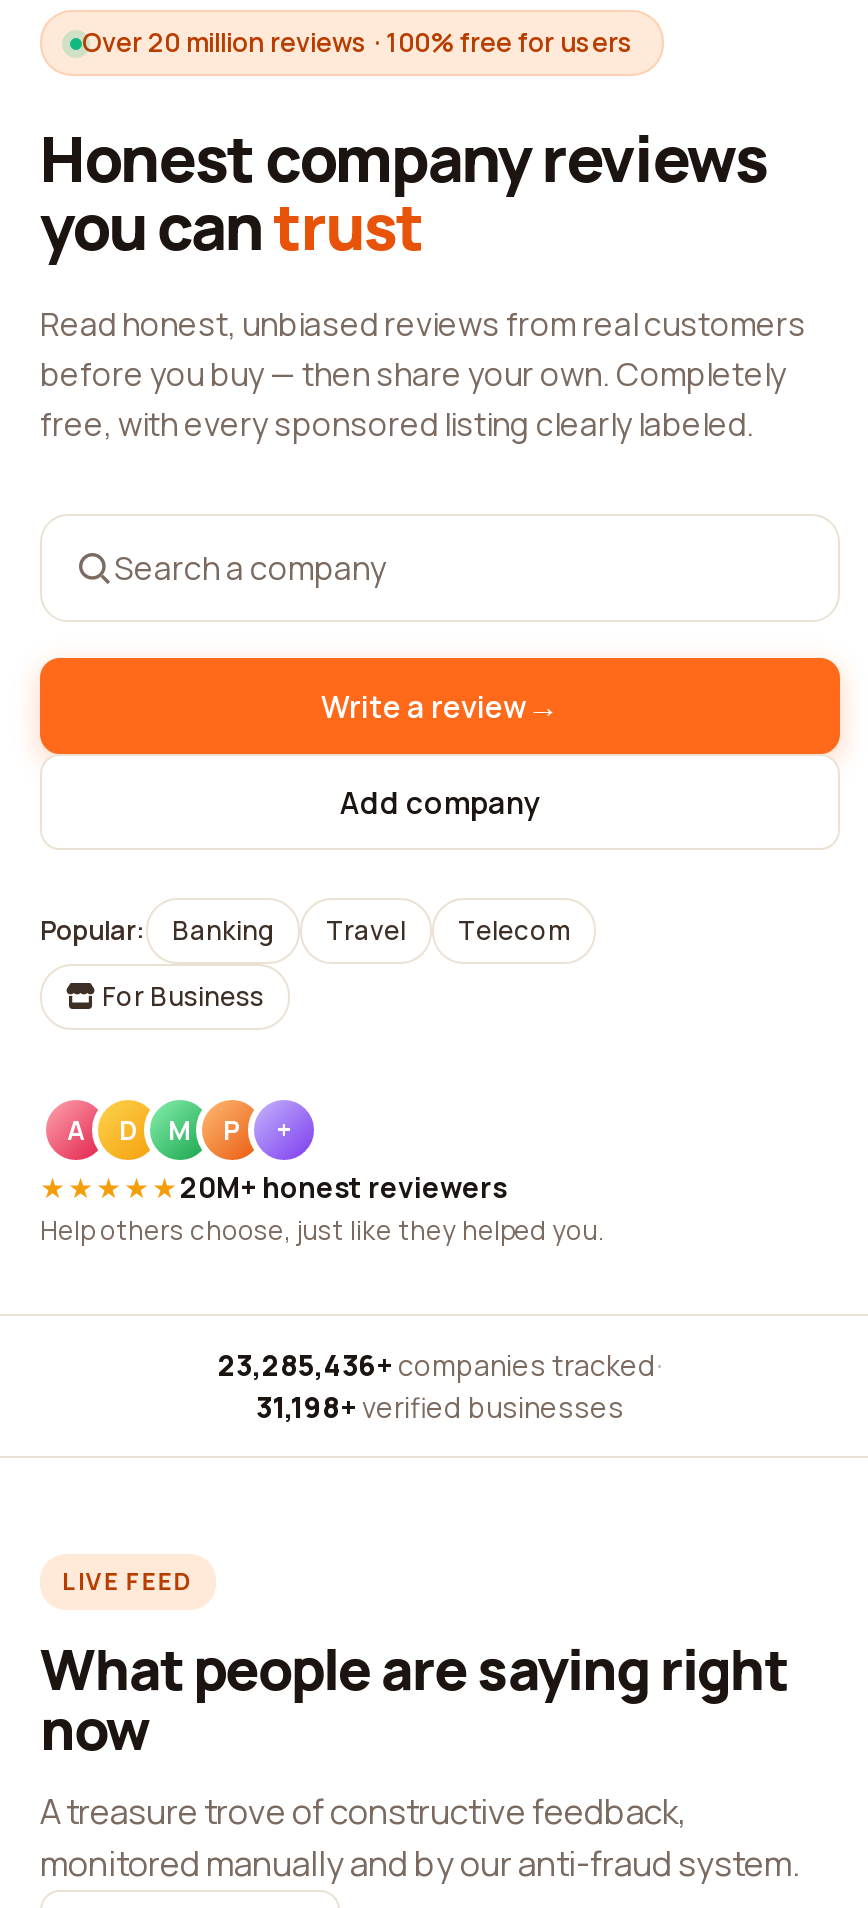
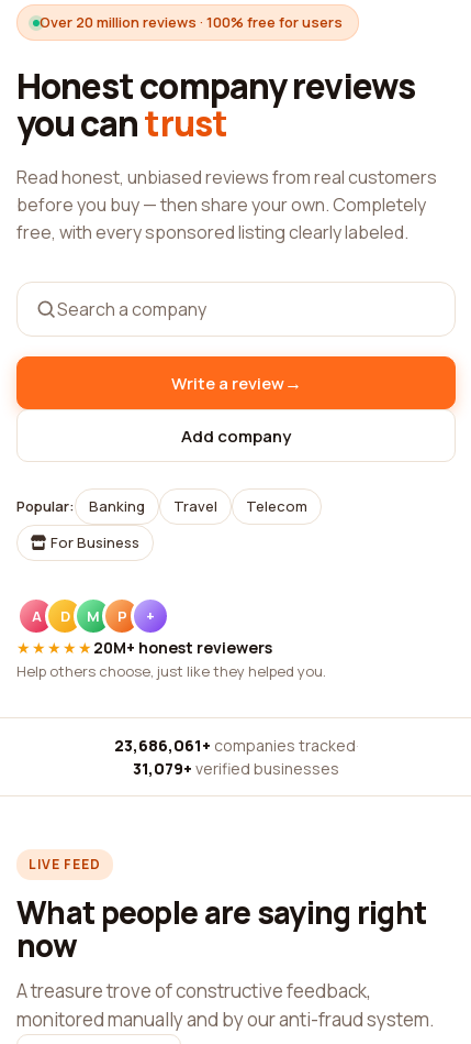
- 23,285,436+ companies tracked ·
+ 23,686,061+ companies tracked ·

- 31,198+ verified businesses
+ 31,079+ verified businesses
